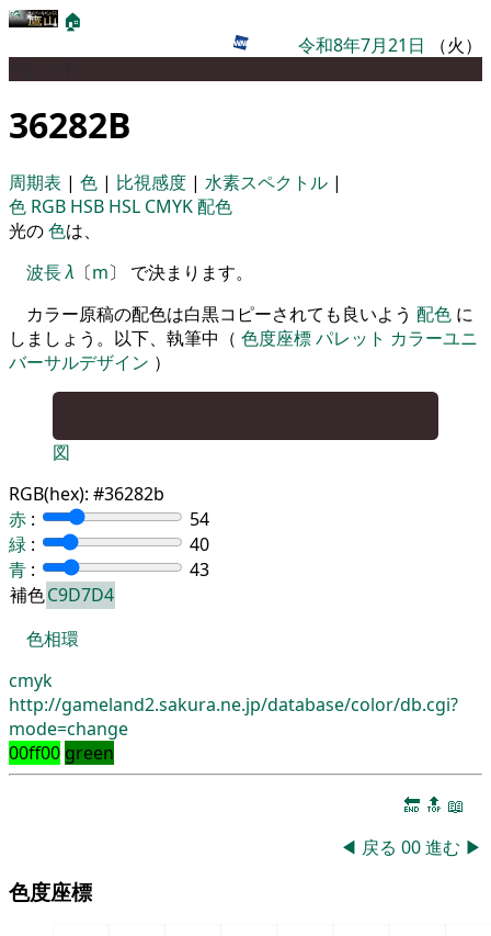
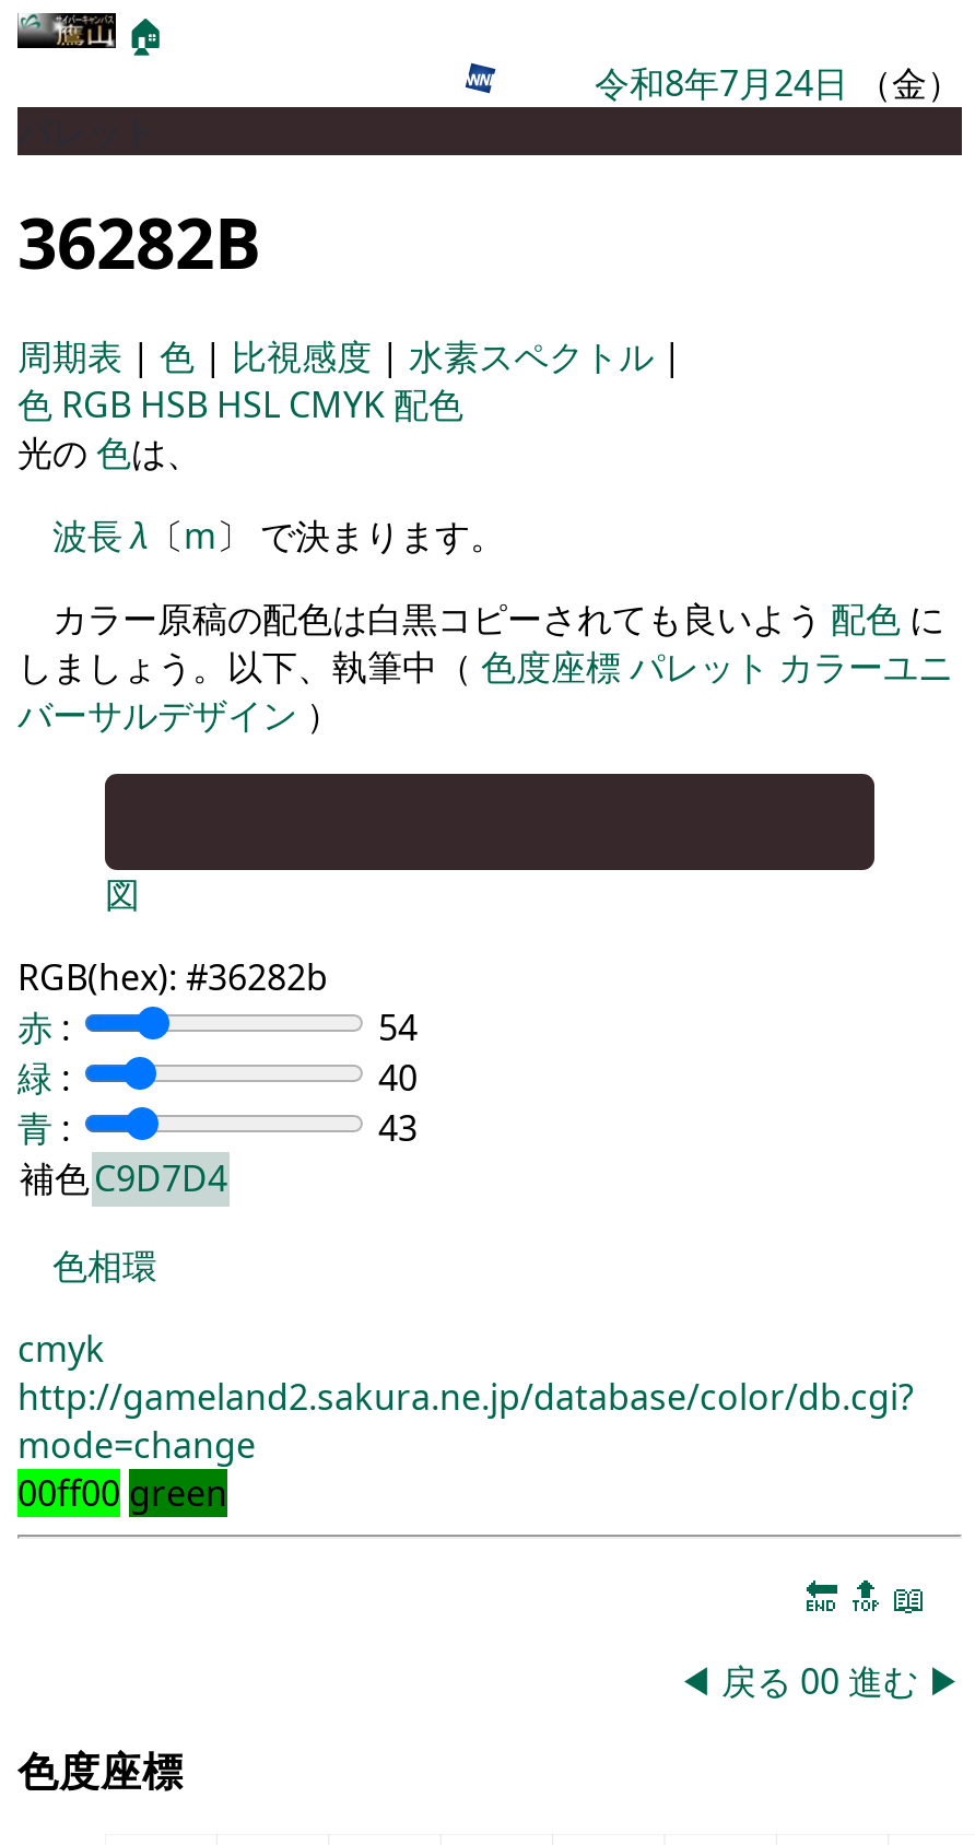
- 令和8年7月21日（火）
+ 令和8年7月24日（金）
